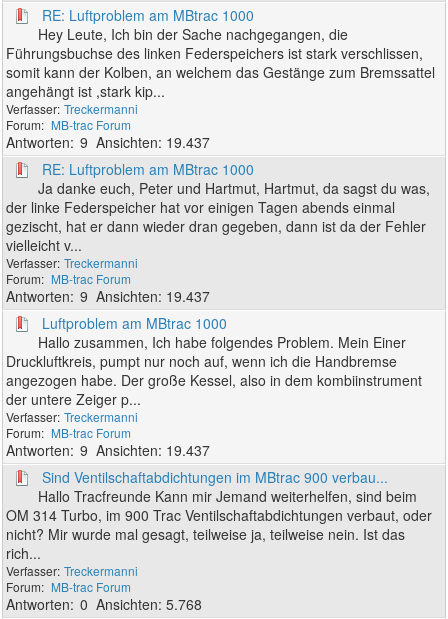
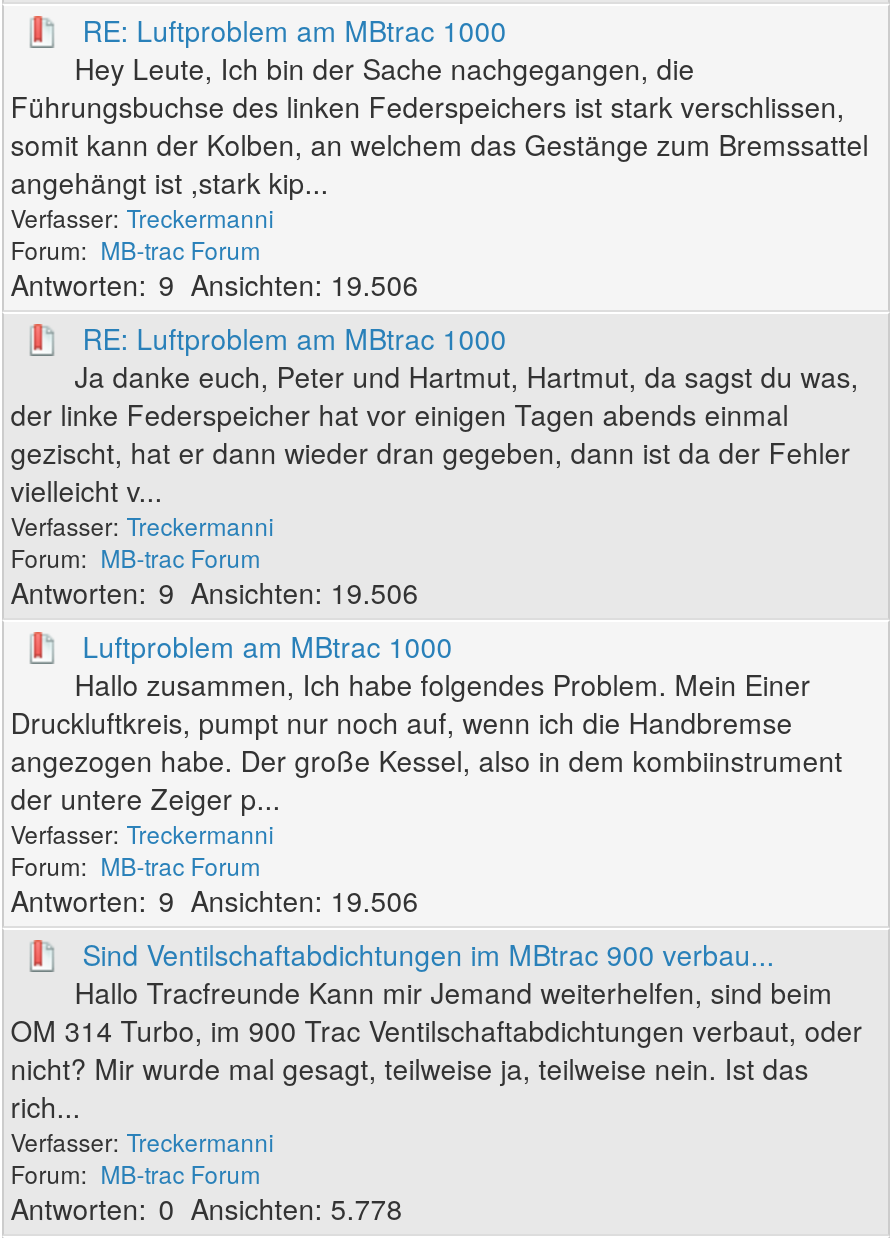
- 19.437
+ 19.506

- 19.437
+ 19.506

- 19.437
+ 19.506

- 5.768
+ 5.778
